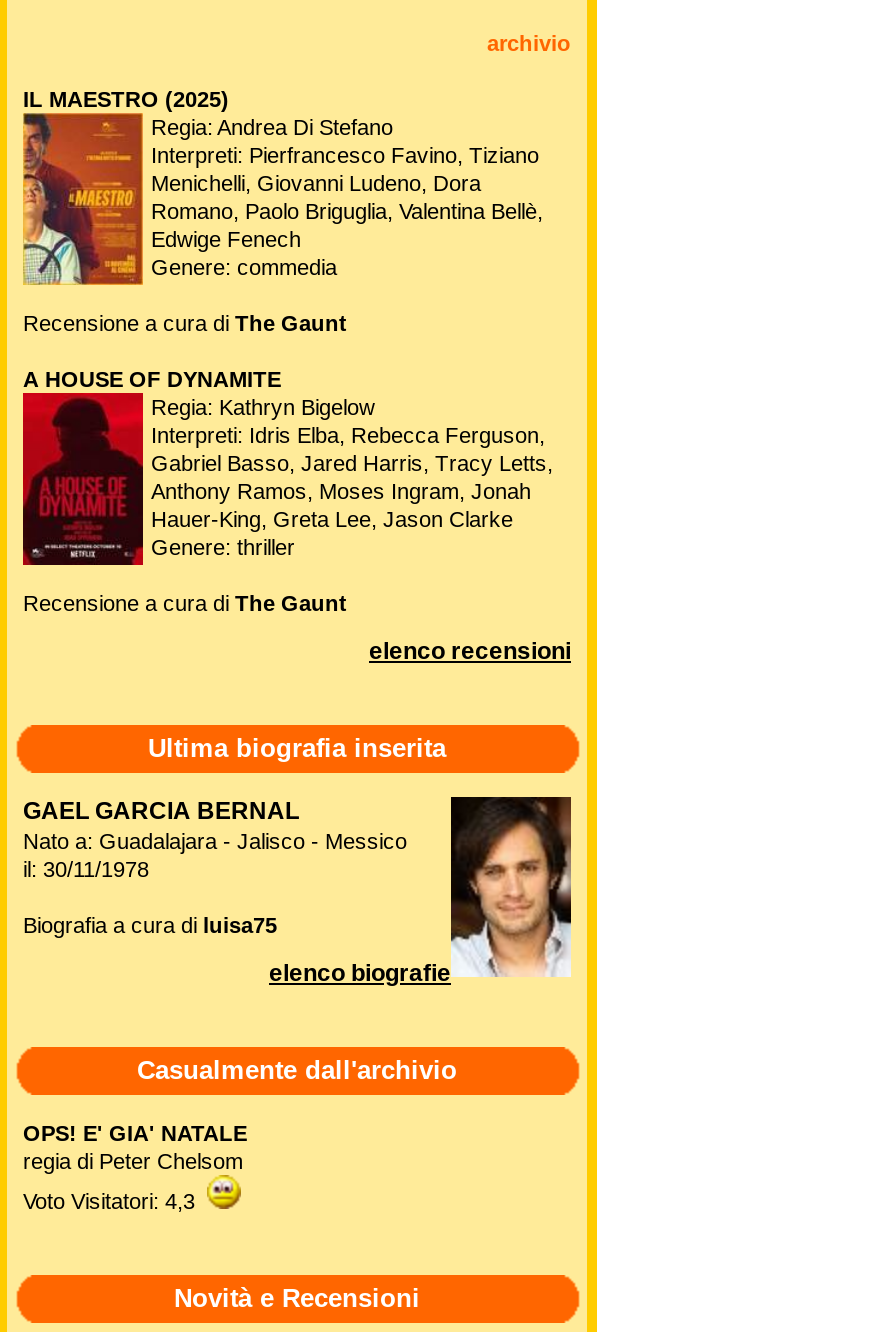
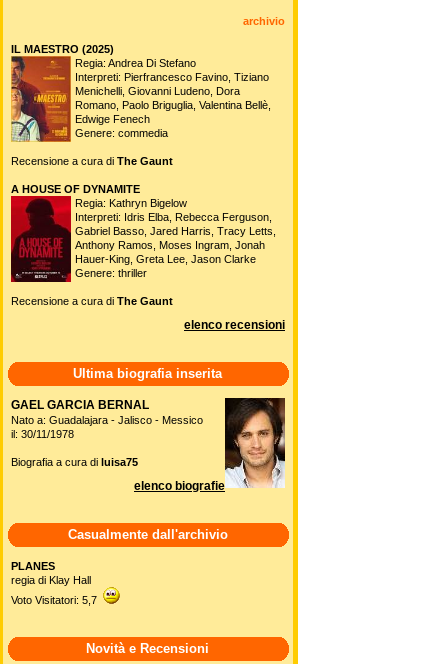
- OPS! E' GIA' NATALE
- regia di Peter Chelsom
+ PLANES
+ regia di Klay Hall

- Voto Visitatori: 4,3
+ Voto Visitatori: 5,7
